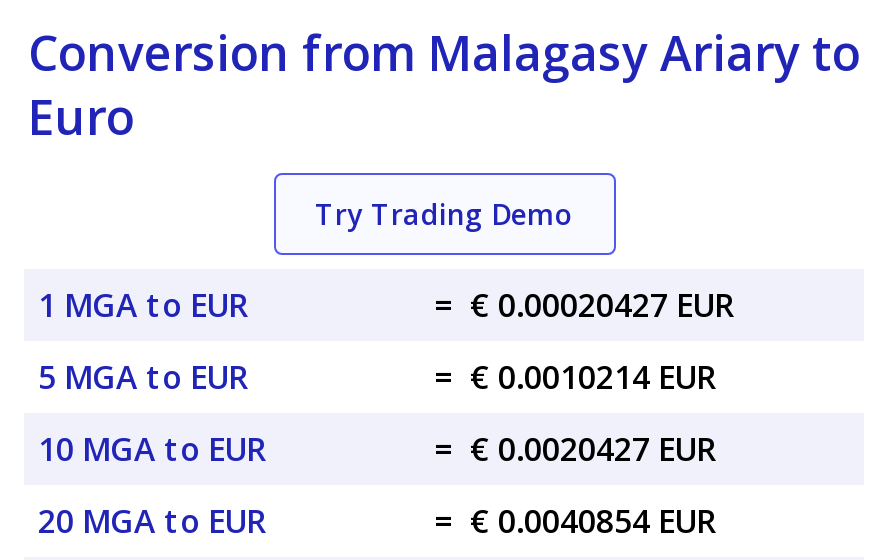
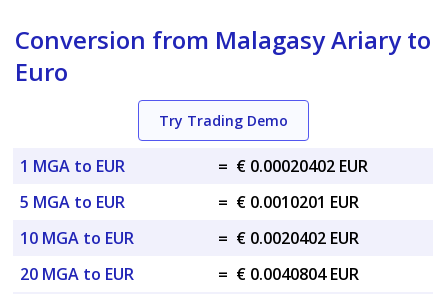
- = € 0.00020427 EUR
+ = € 0.00020402 EUR

- = € 0.0010214 EUR
+ = € 0.0010201 EUR

- = € 0.0020427 EUR
+ = € 0.0020402 EUR

- = € 0.0040854 EUR
+ = € 0.0040804 EUR
